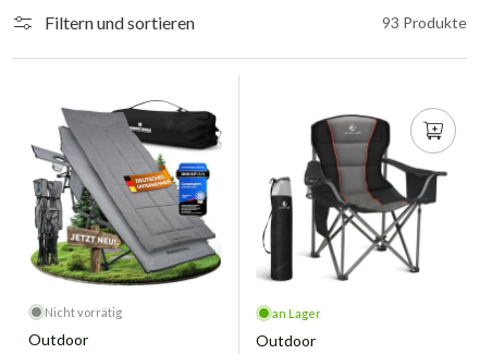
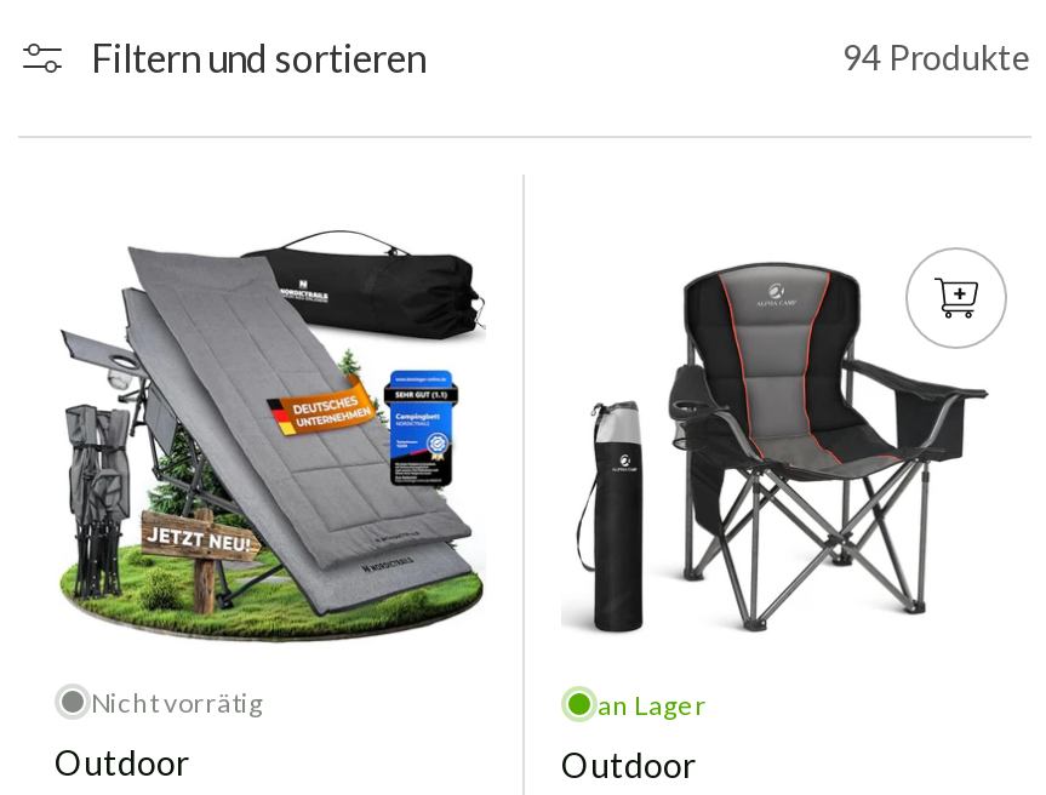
- 93 Produkte
+ 94 Produkte
